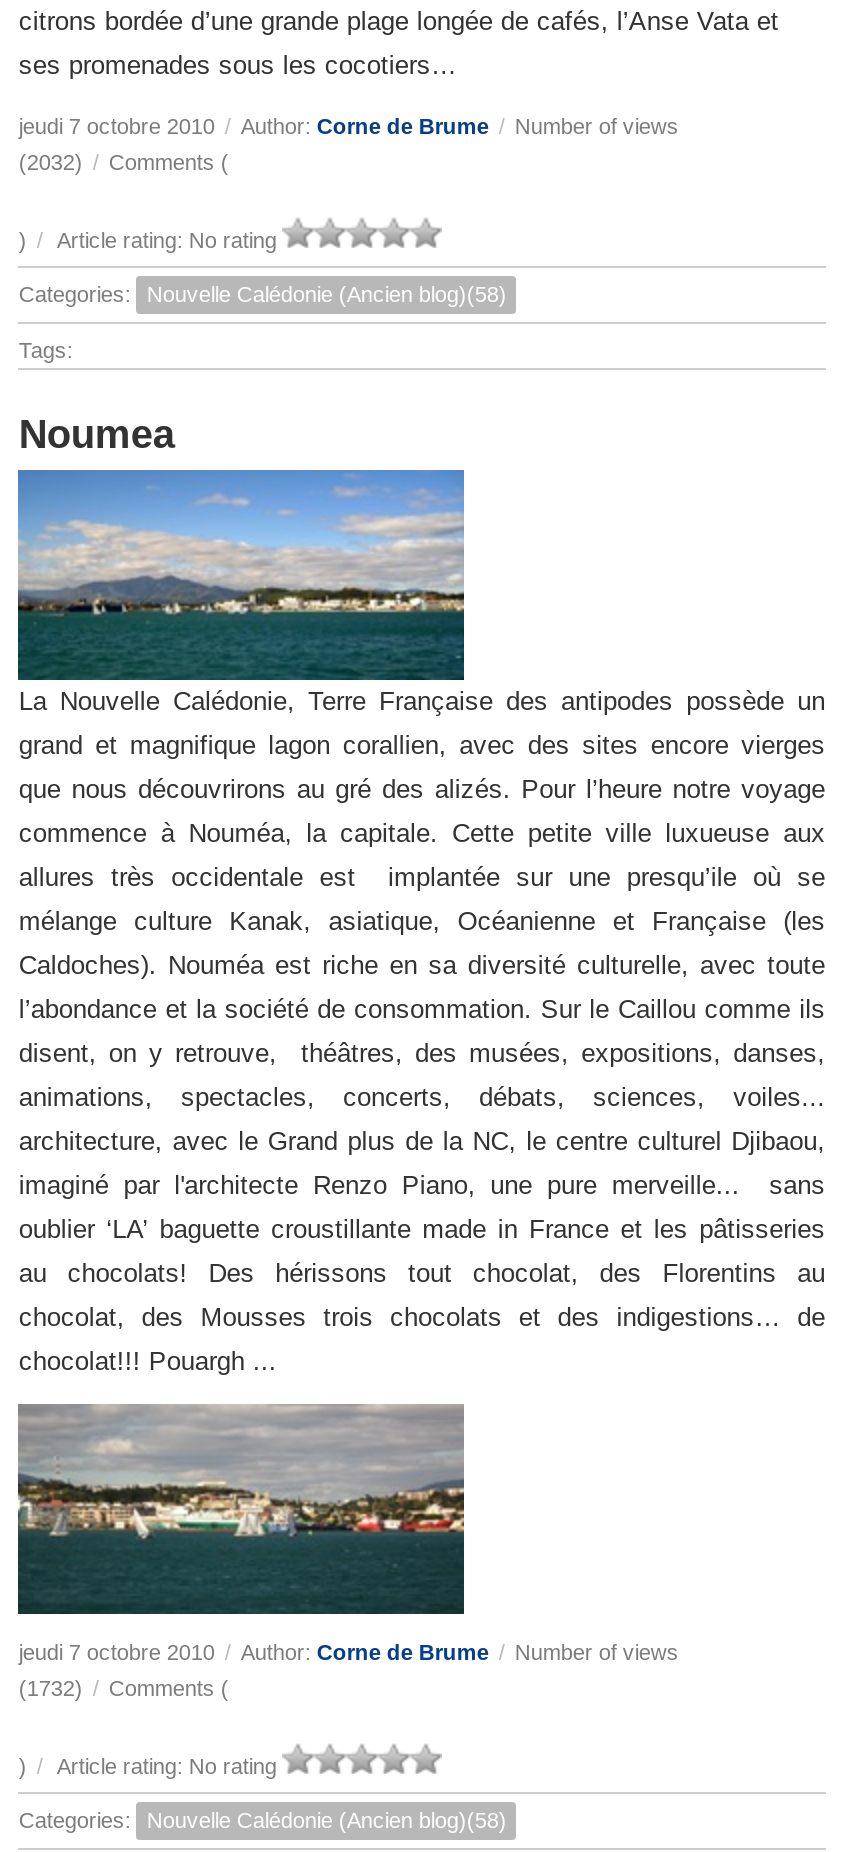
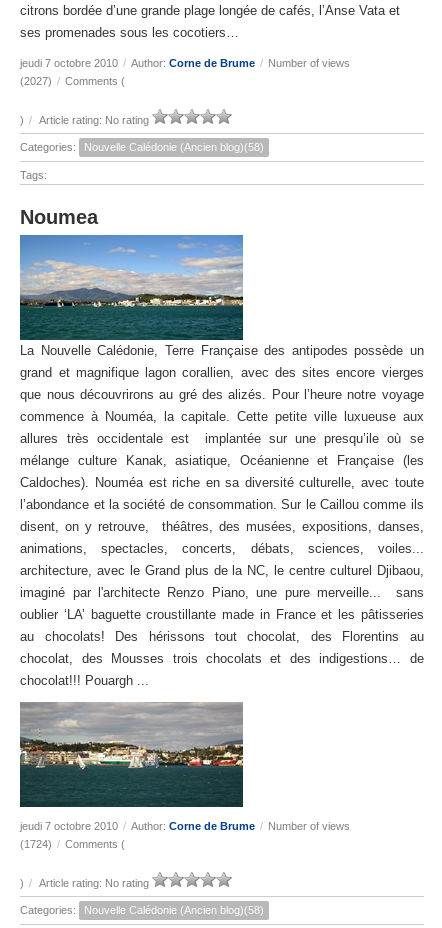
- (2032) / Comments (
+ (2027) / Comments (

- (1732) / Comments (
+ (1724) / Comments (
